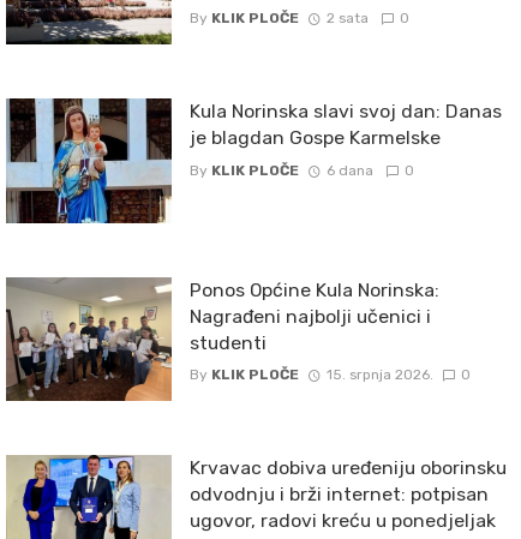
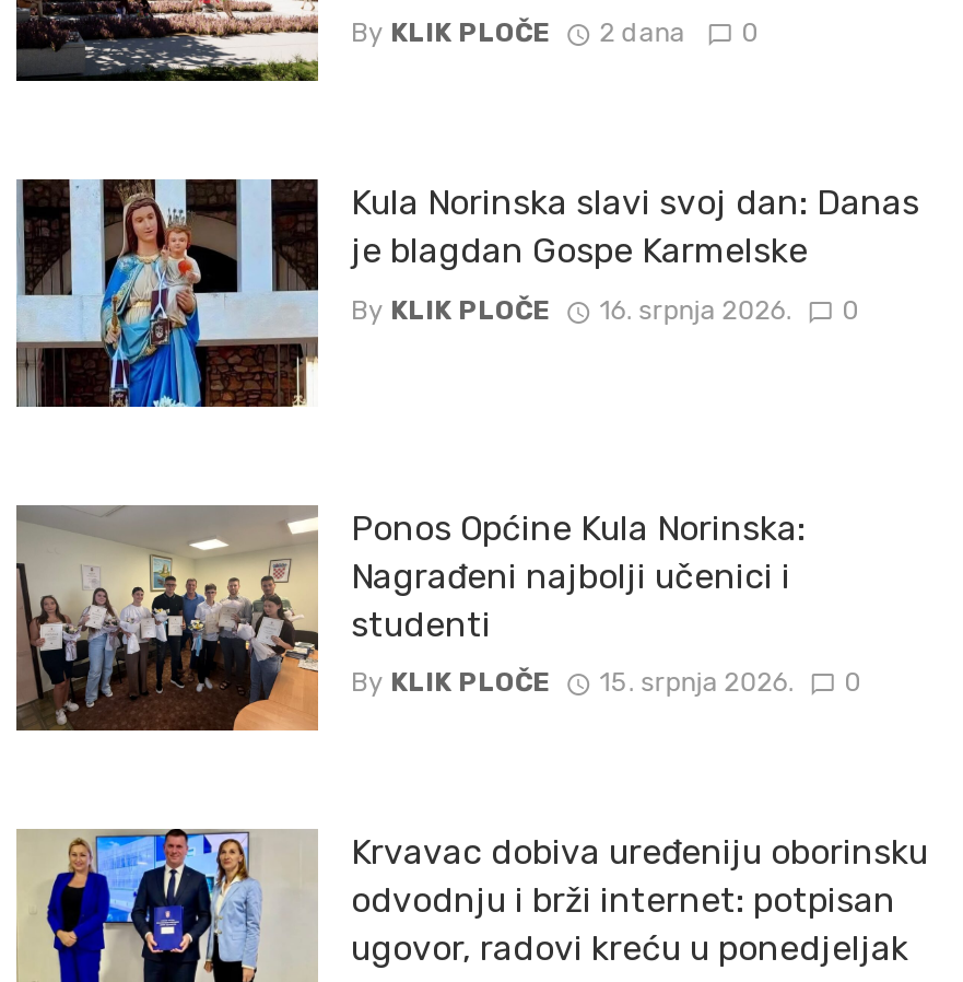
- By KLIK PLOČE 2 sata 0
+ By KLIK PLOČE 2 dana 0

- By KLIK PLOČE 6 dana 0
+ By KLIK PLOČE 16. srpnja 2026. 0
